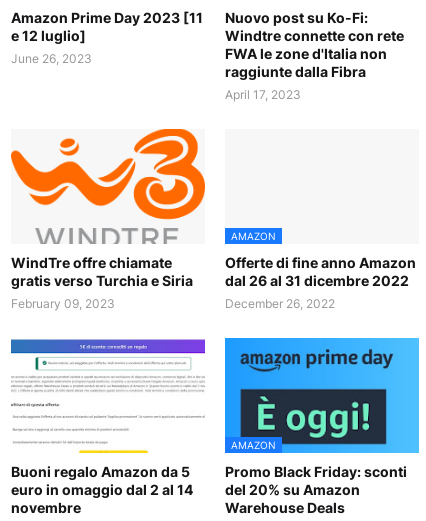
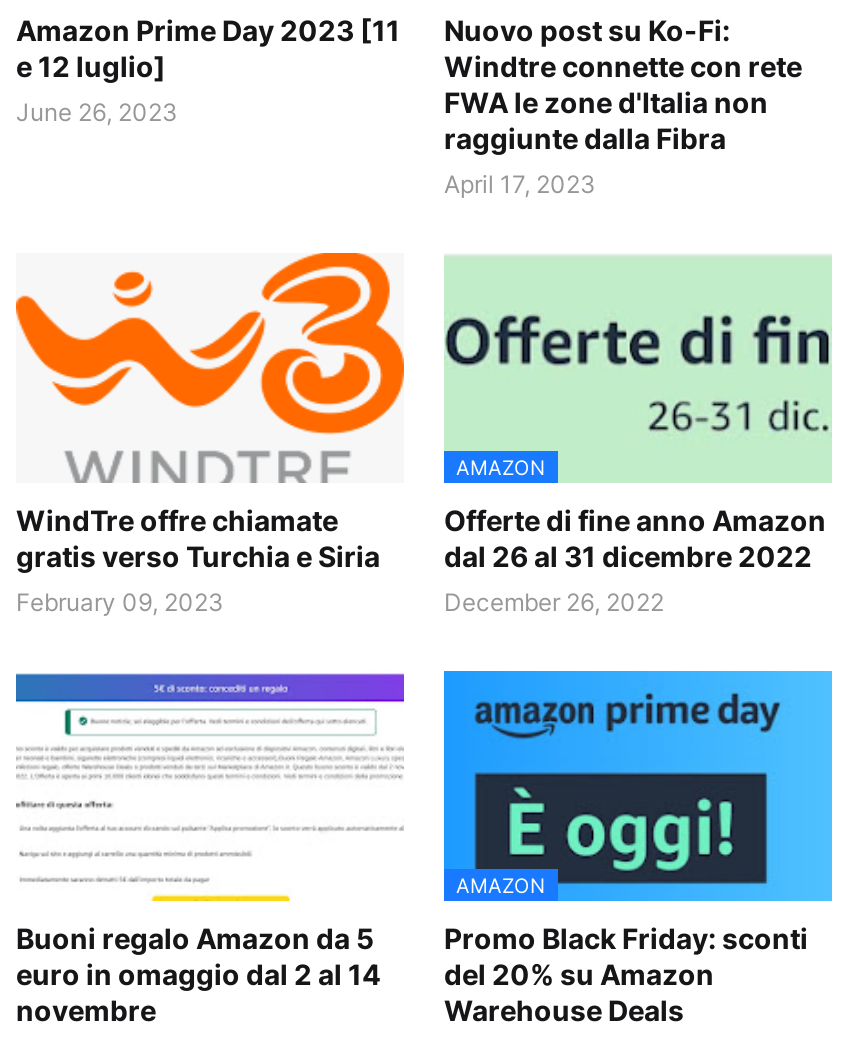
+ [image]
